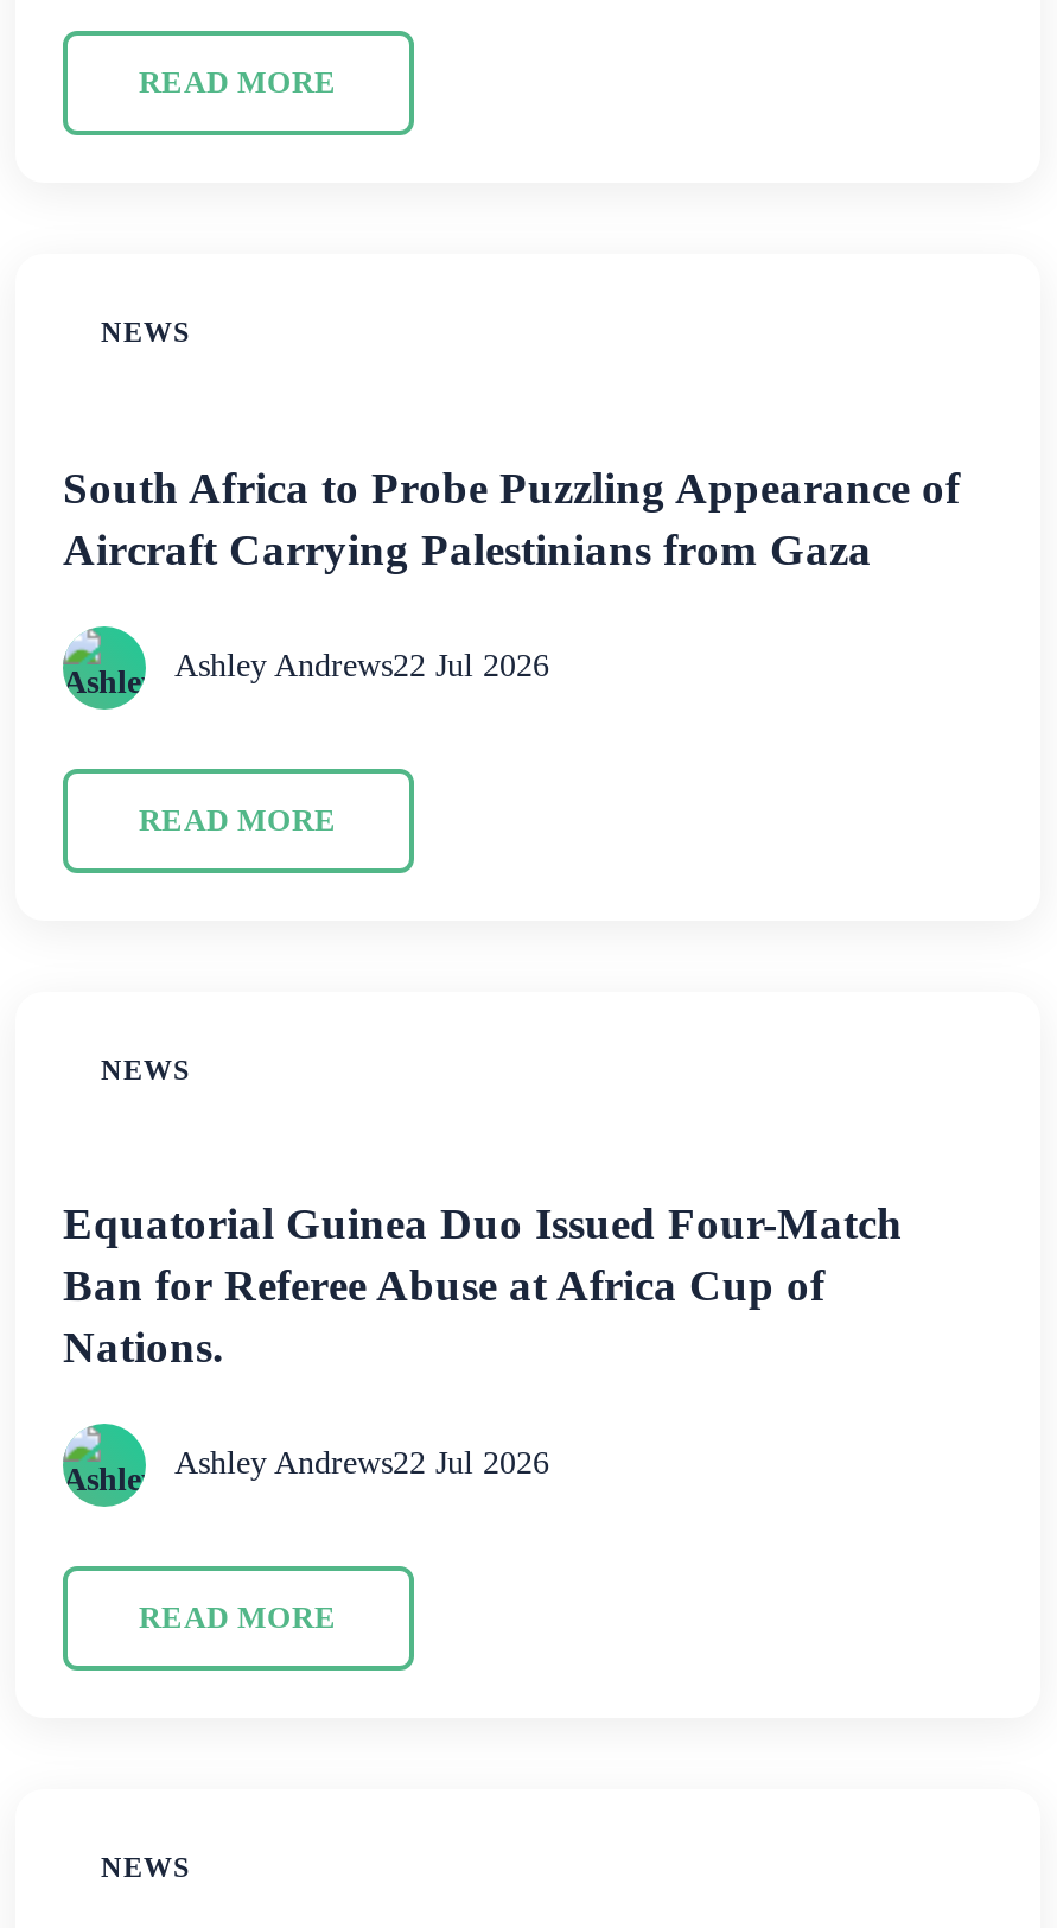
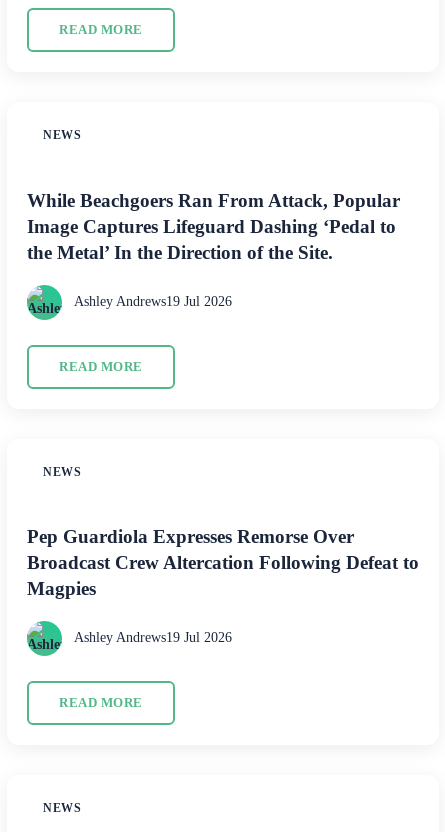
- South Africa to Probe Puzzling Appearance of
- Aircraft Carrying Palestinians from Gaza
+ While Beachgoers Ran From Attack, Popular
+ Image Captures Lifeguard Dashing ‘Pedal to
+ the Metal’ In the Direction of the Site.

- Ashley Andrews22 Jul 2026
+ Ashley Andrews19 Jul 2026

- Equatorial Guinea Duo Issued Four-Match
- Ban for Referee Abuse at Africa Cup of
- Nations.
+ Pep Guardiola Expresses Remorse Over
+ Broadcast Crew Altercation Following Defeat to
+ Magpies

- Ashley Andrews22 Jul 2026
+ Ashley Andrews19 Jul 2026
